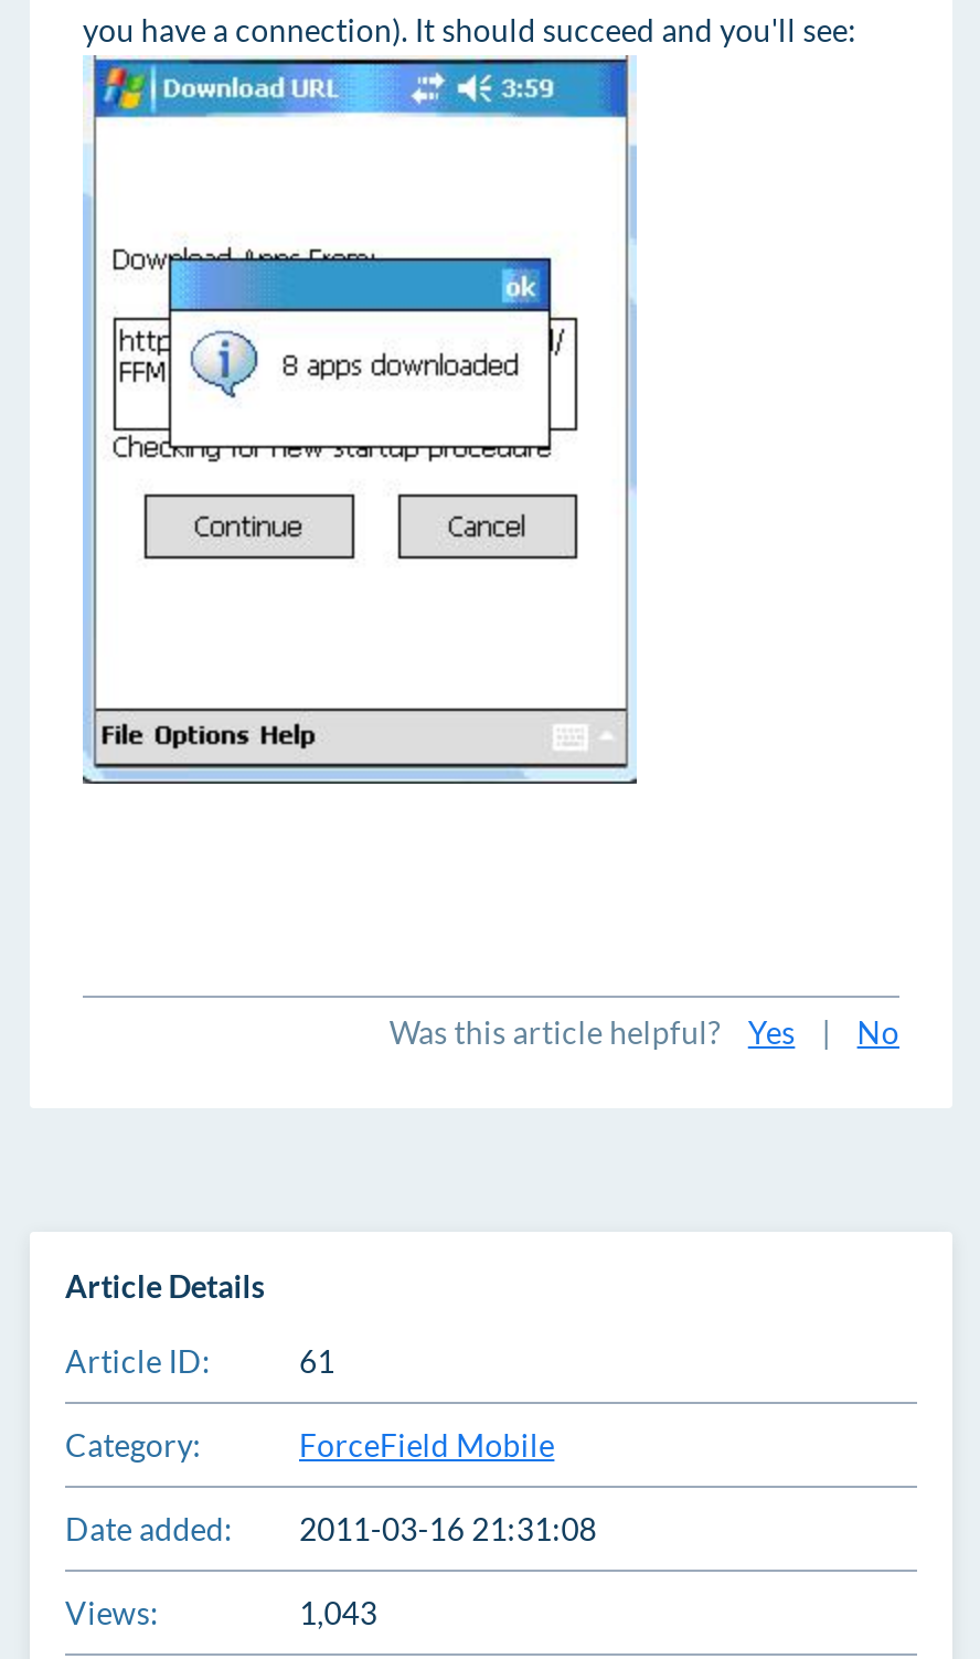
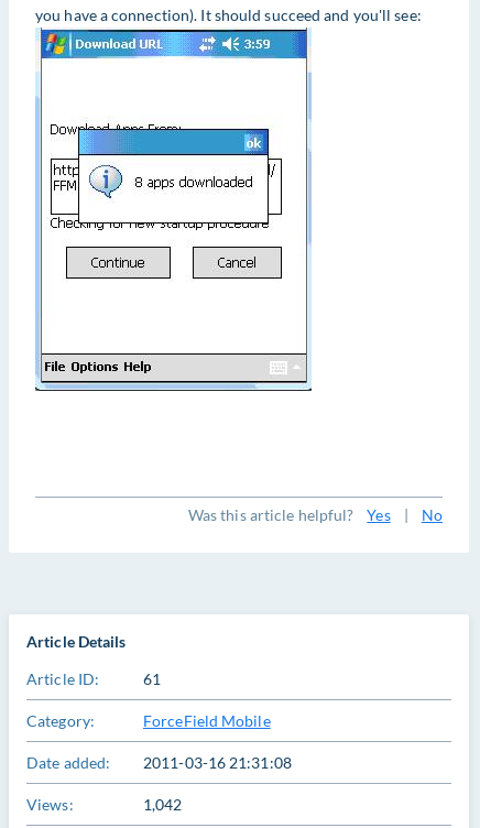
- 1,043
+ 1,042
